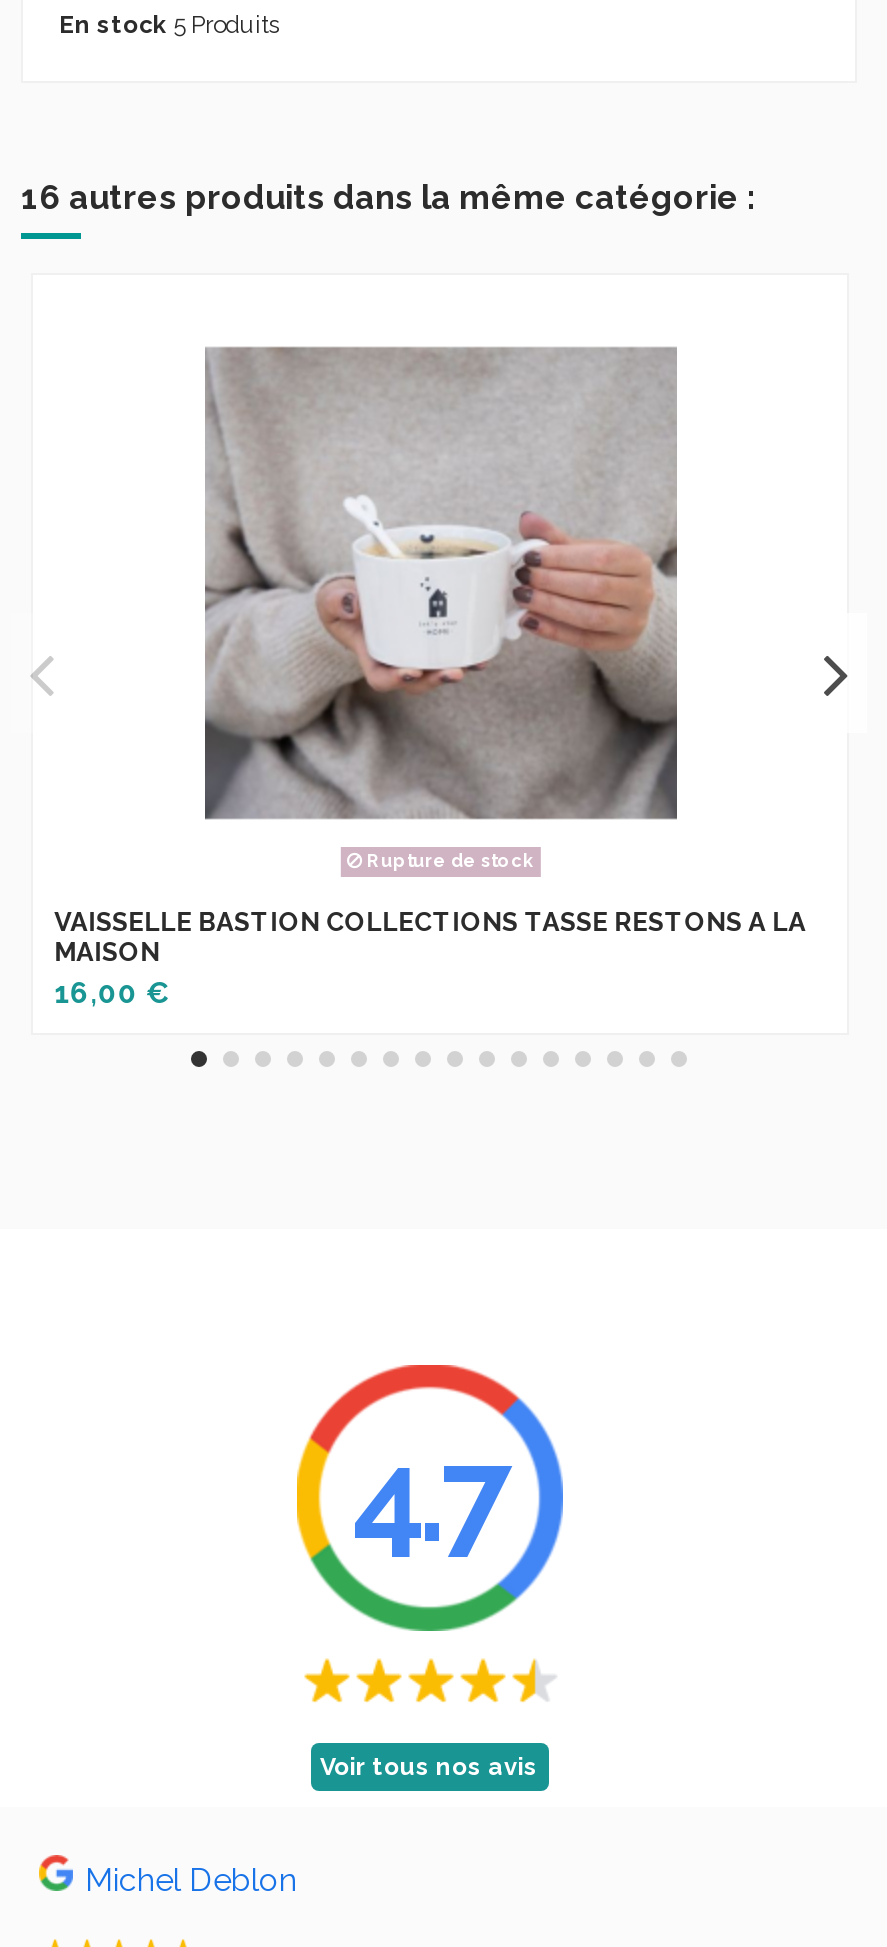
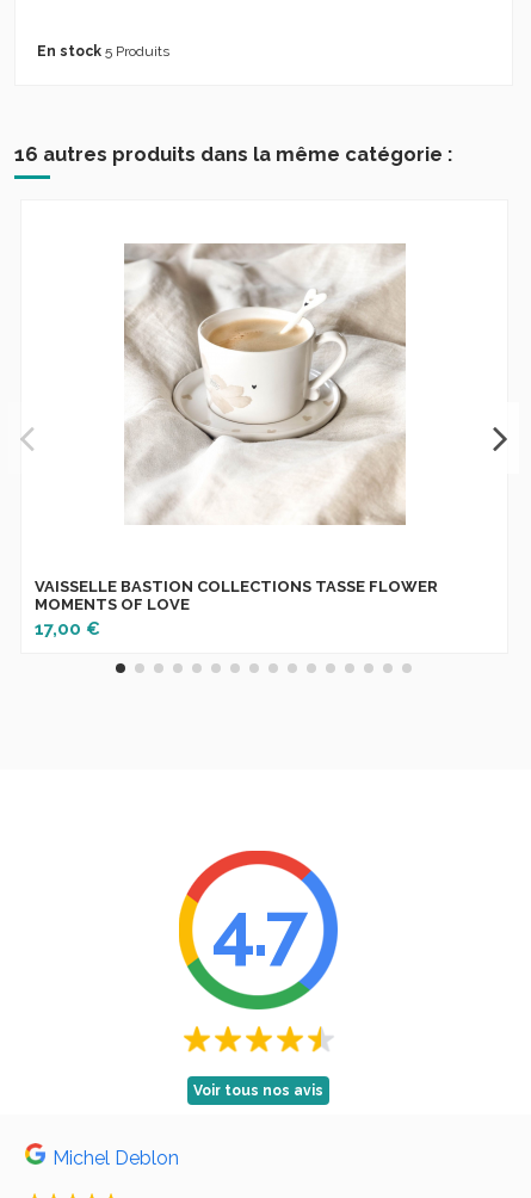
- [image]
+ [image]

- Rupture de stock
- VAISSELLE BASTION COLLECTIONS TASSE RESTONS A LA
- MAISON
- 16,00 €
+ VAISSELLE BASTION COLLECTIONS TASSE FLOWER
+ MOMENTS OF LOVE
+ 17,00 €
